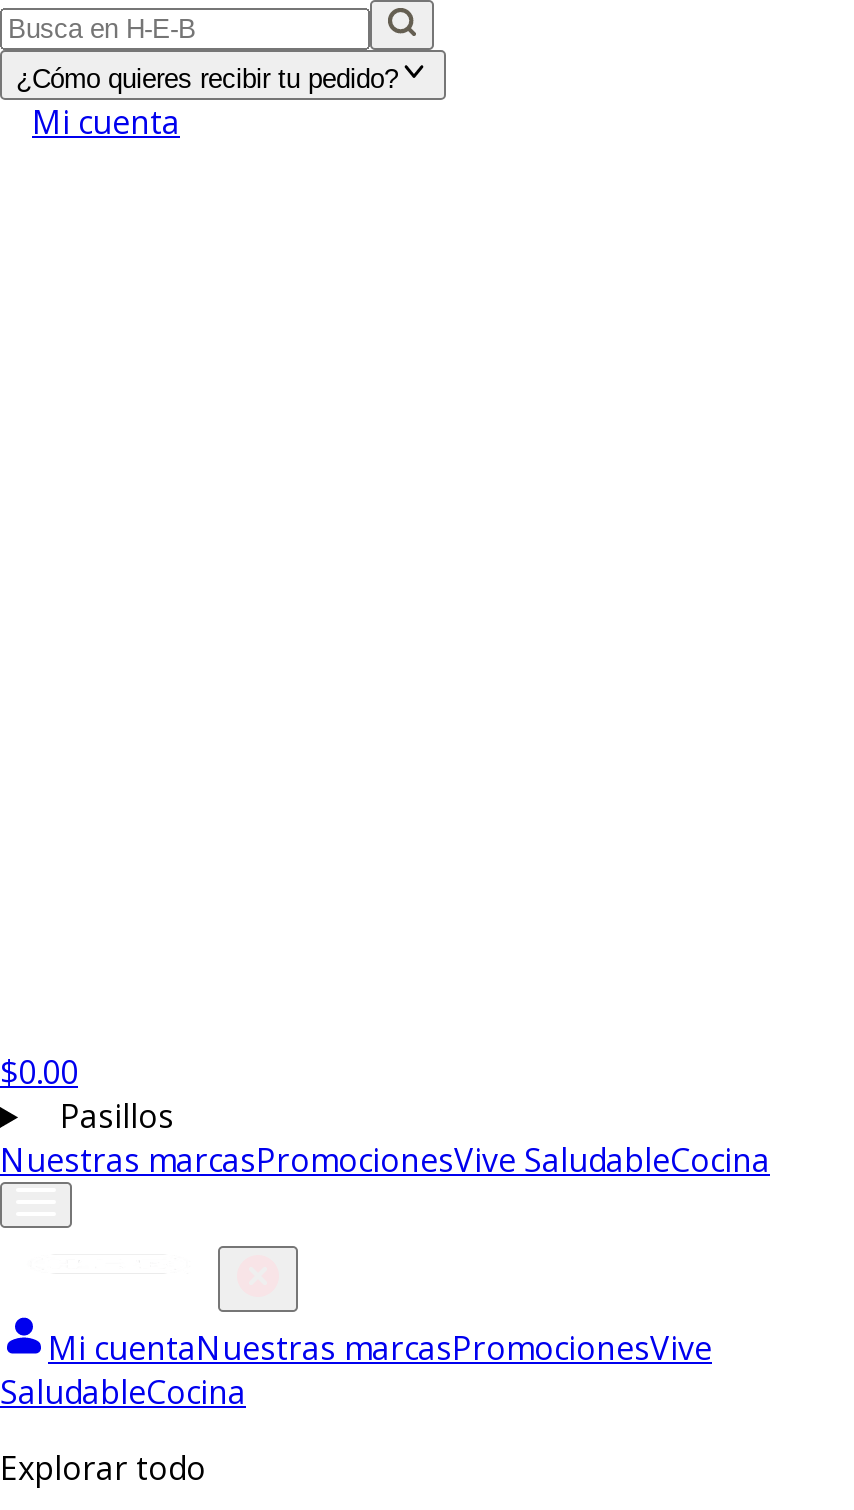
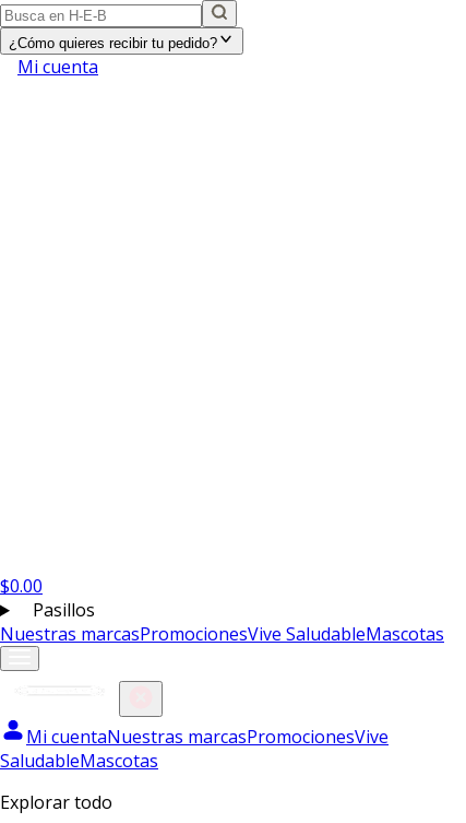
- Nuestras marcasPromocionesVive SaludableCocina
+ Nuestras marcasPromocionesVive SaludableMascotas

- SaludableCocina
+ SaludableMascotas
